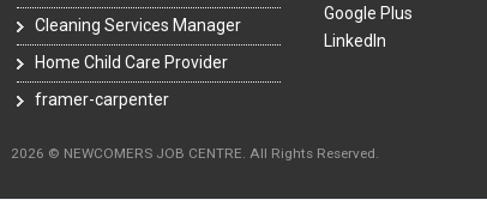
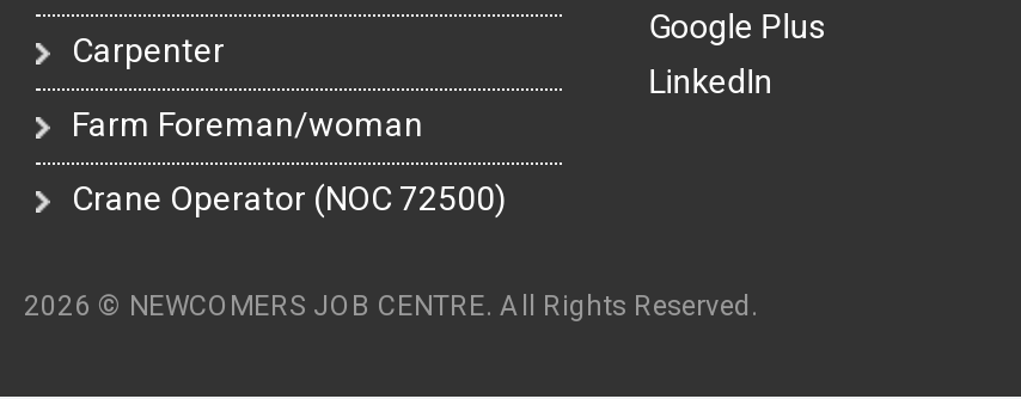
- Cleaning Services Manager
+ Carpenter

- Home Child Care Provider
+ Farm Foreman/woman

- framer-carpenter
+ Crane Operator (NOC 72500)
